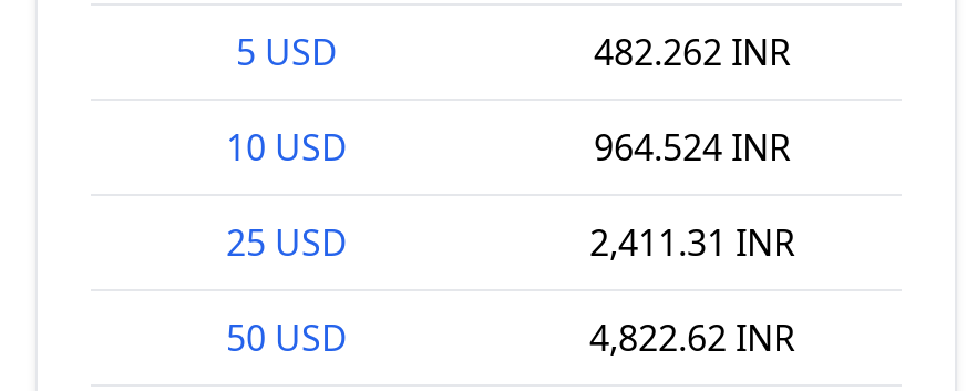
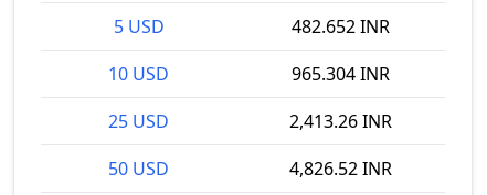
- 482.262 INR
+ 482.652 INR

- 964.524 INR
+ 965.304 INR

- 2,411.31 INR
+ 2,413.26 INR

- 4,822.62 INR
+ 4,826.52 INR
